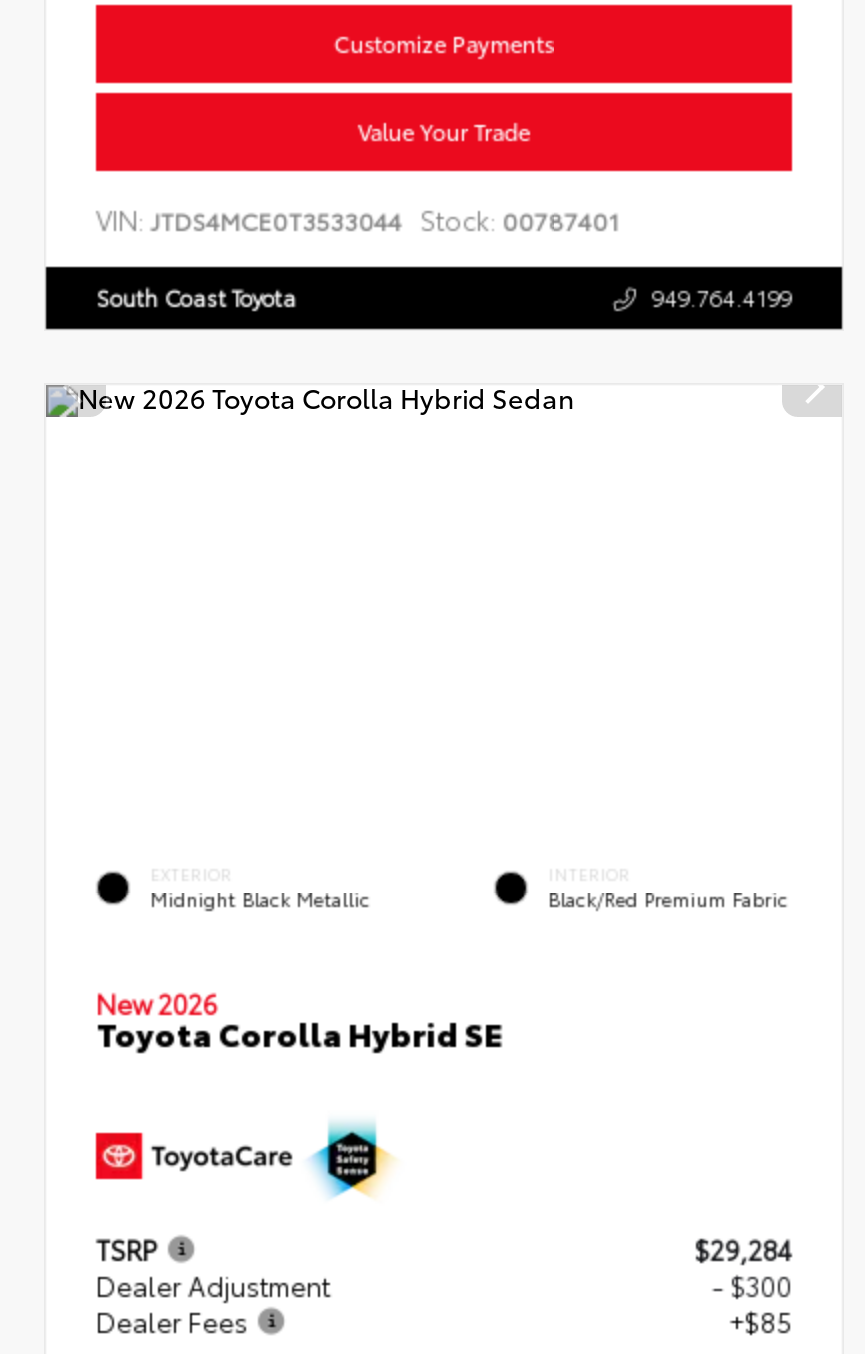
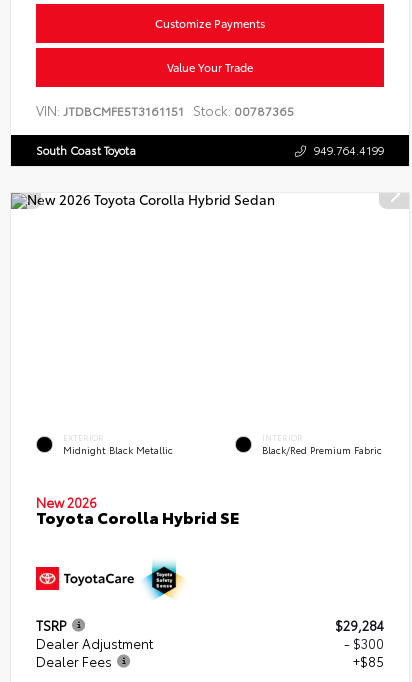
- VIN: JTDS4MCE0T3533044 Stock: 00787401
+ VIN: JTDBCMFE5T3161151 Stock: 00787365
